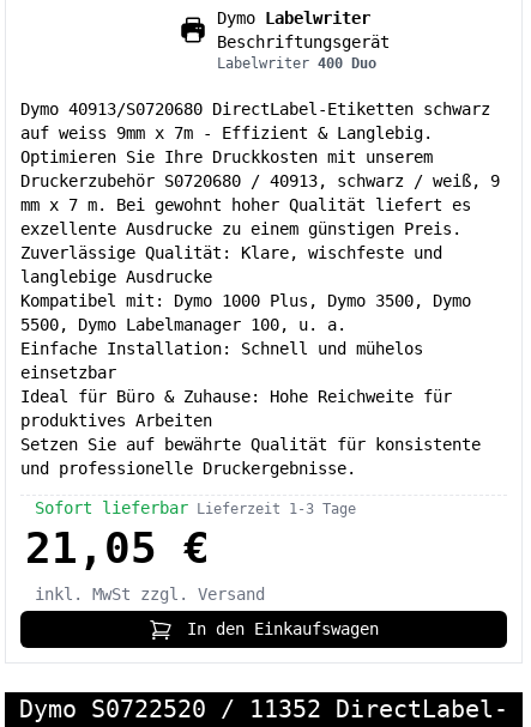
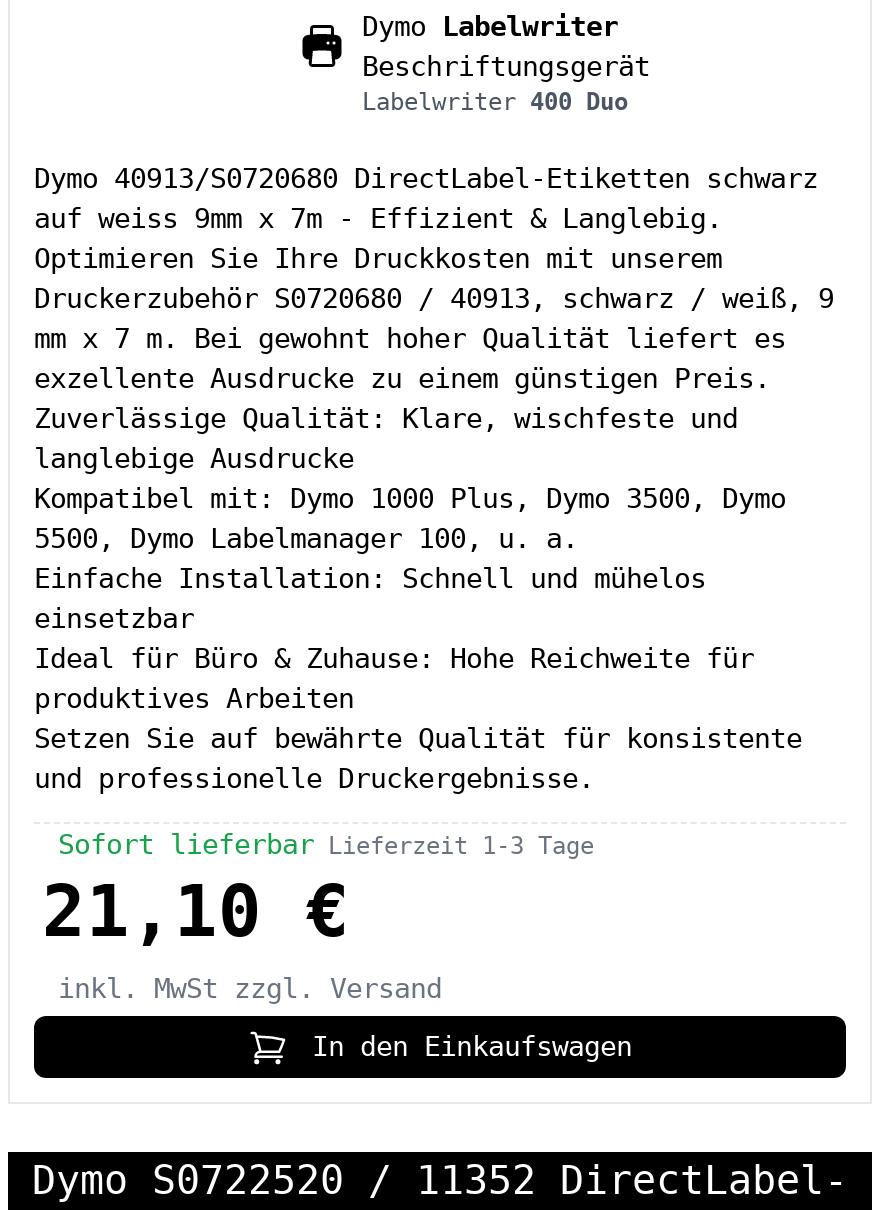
- 21,05 €
+ 21,10 €
